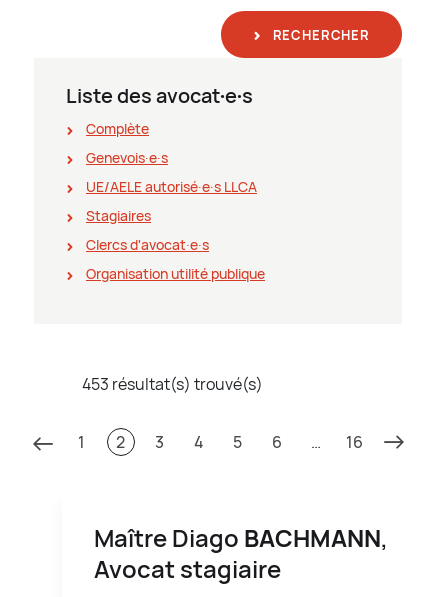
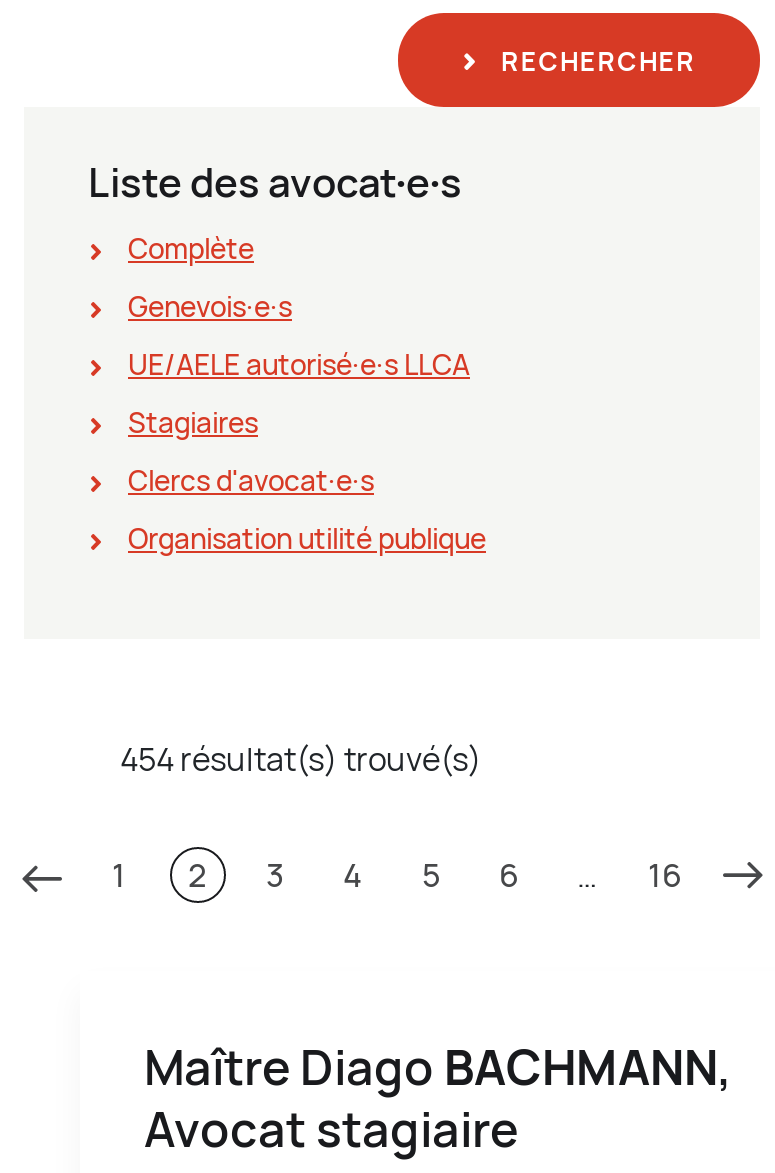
- 453 résultat(s) trouvé(s)
+ 454 résultat(s) trouvé(s)
